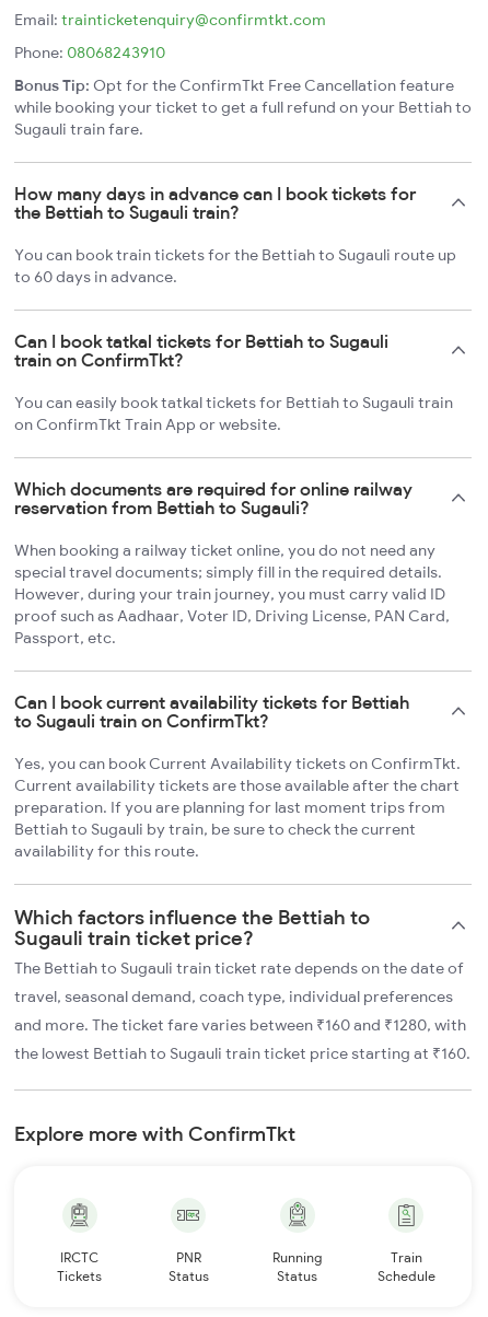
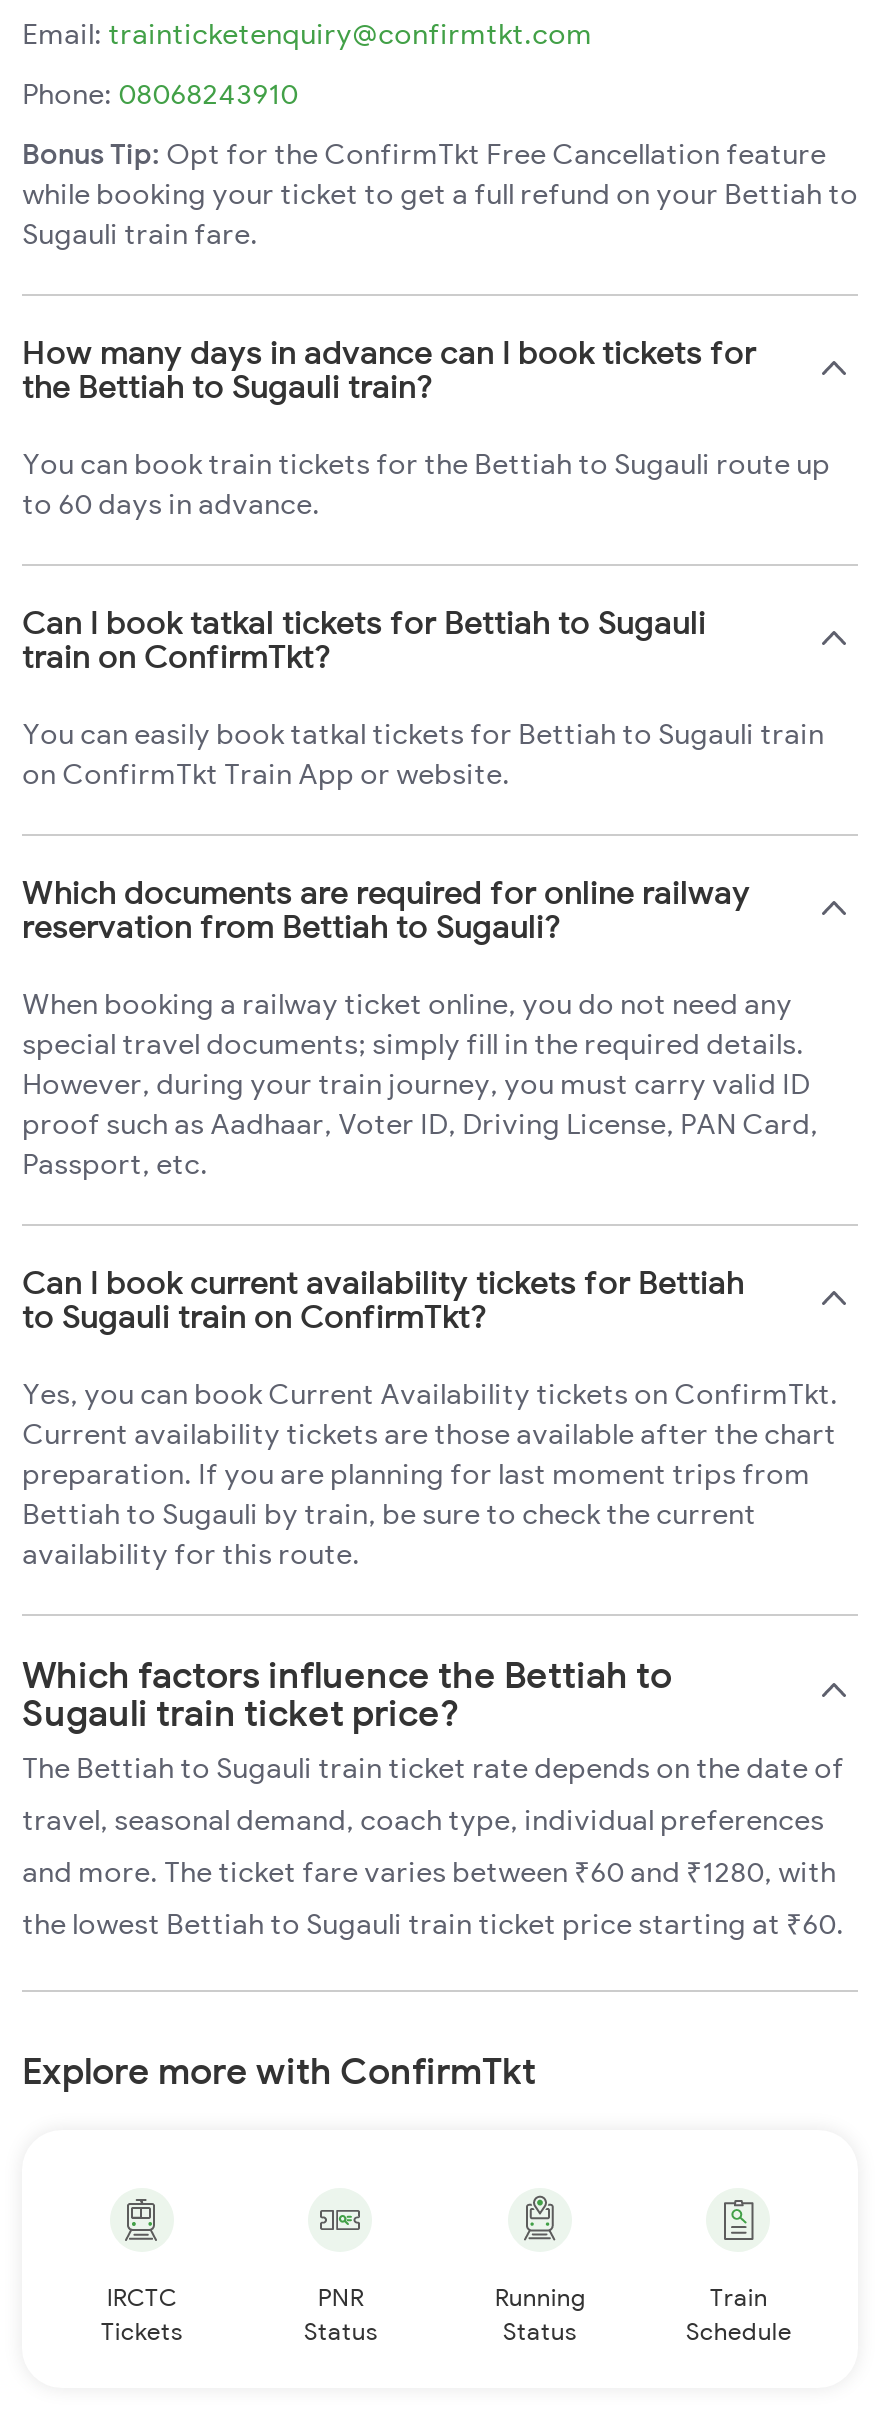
- and more. The ticket fare varies between ₹160 and ₹1280, with
+ and more. The ticket fare varies between ₹60 and ₹1280, with

- the lowest Bettiah to Sugauli train ticket price starting at ₹160.
+ the lowest Bettiah to Sugauli train ticket price starting at ₹60.
